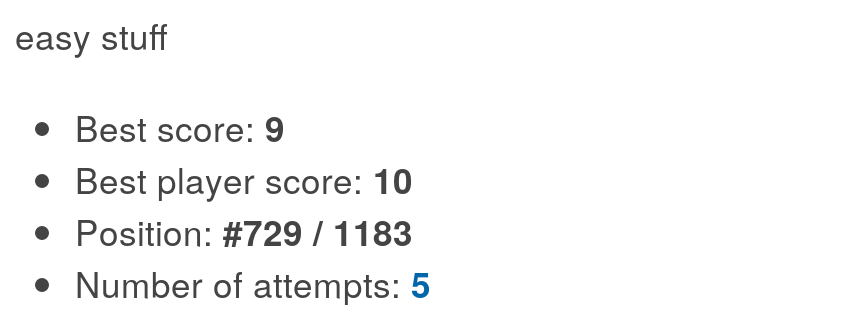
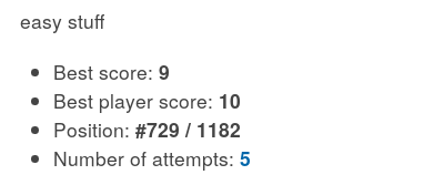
- Position: #729 / 1183
+ Position: #729 / 1182
